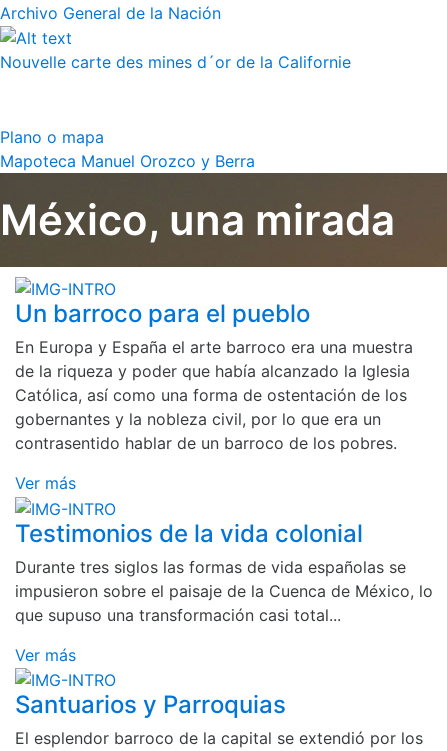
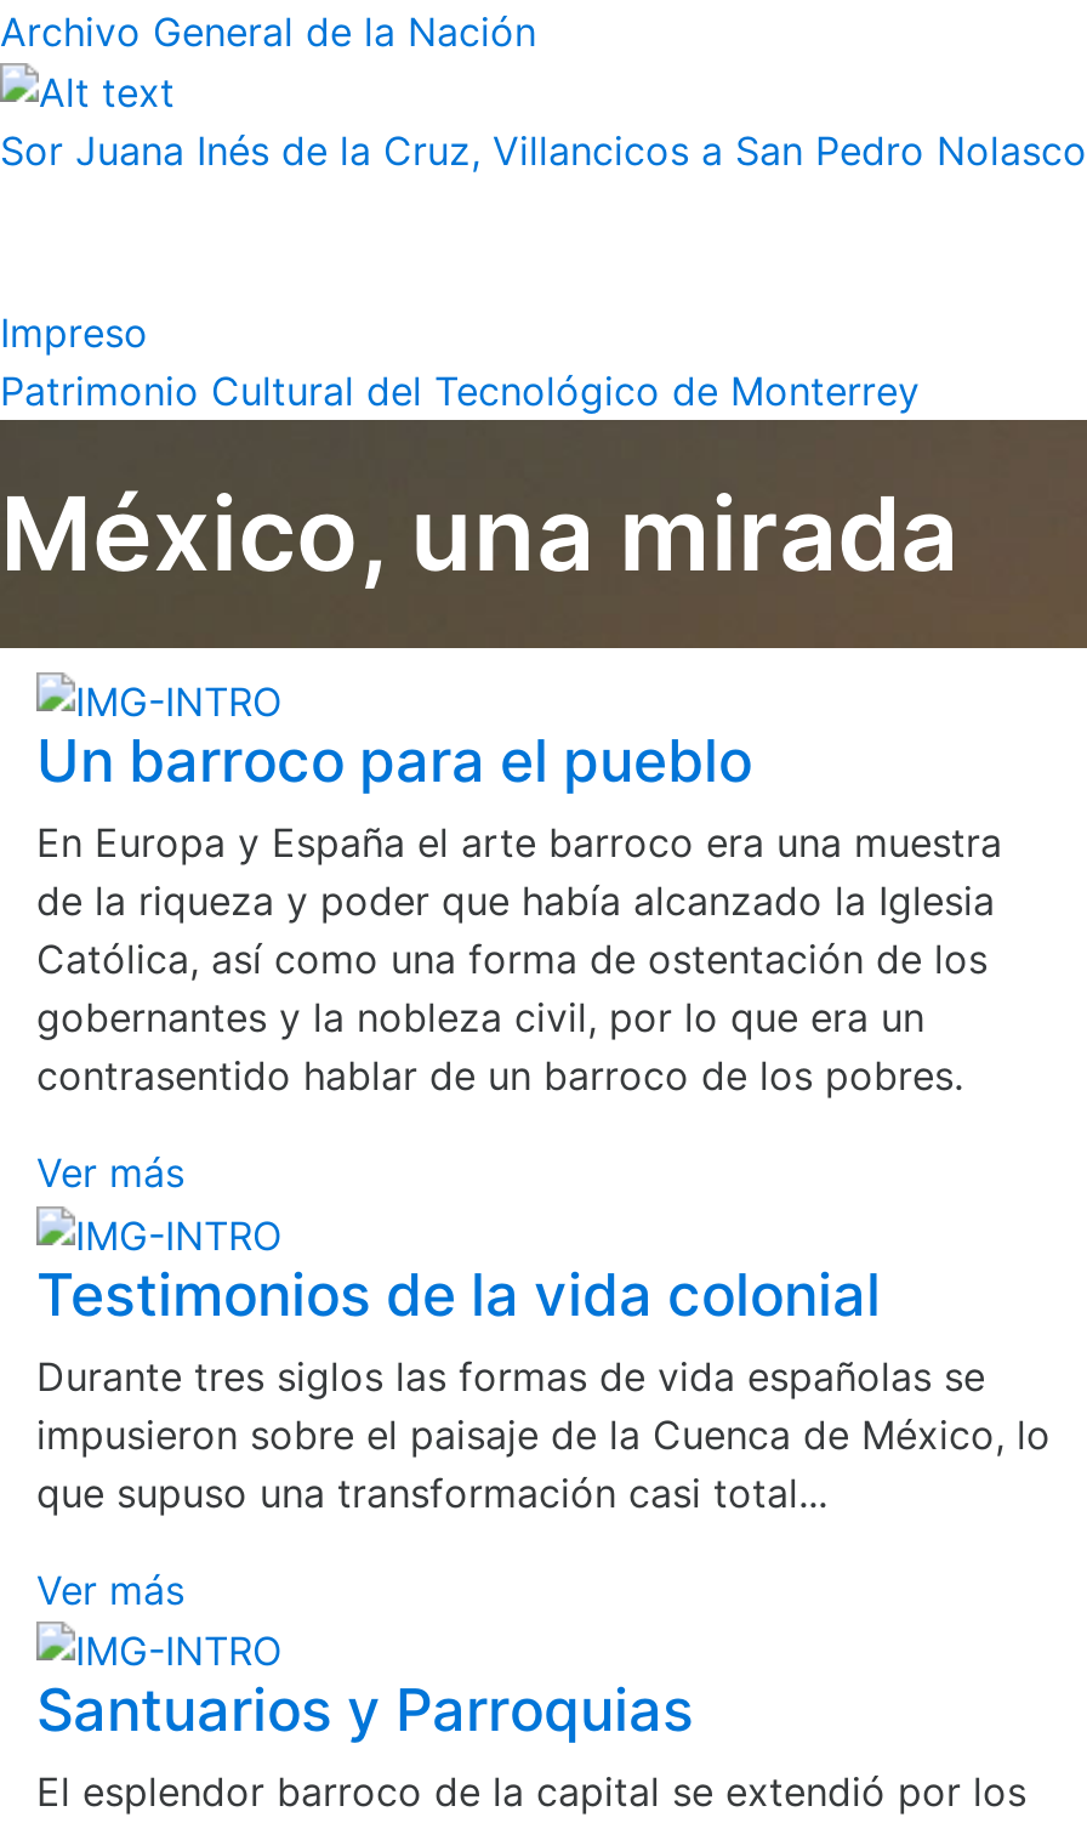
- Nouvelle carte des mines d´or de la Californie
+ Sor Juana Inés de la Cruz, Villancicos a San Pedro Nolasco

- Plano o mapa
- Mapoteca Manuel Orozco y Berra
+ Impreso
+ Patrimonio Cultural del Tecnológico de Monterrey
